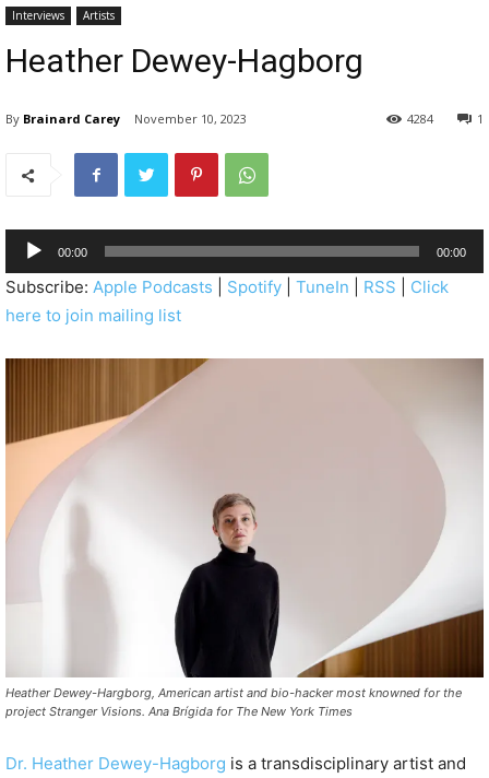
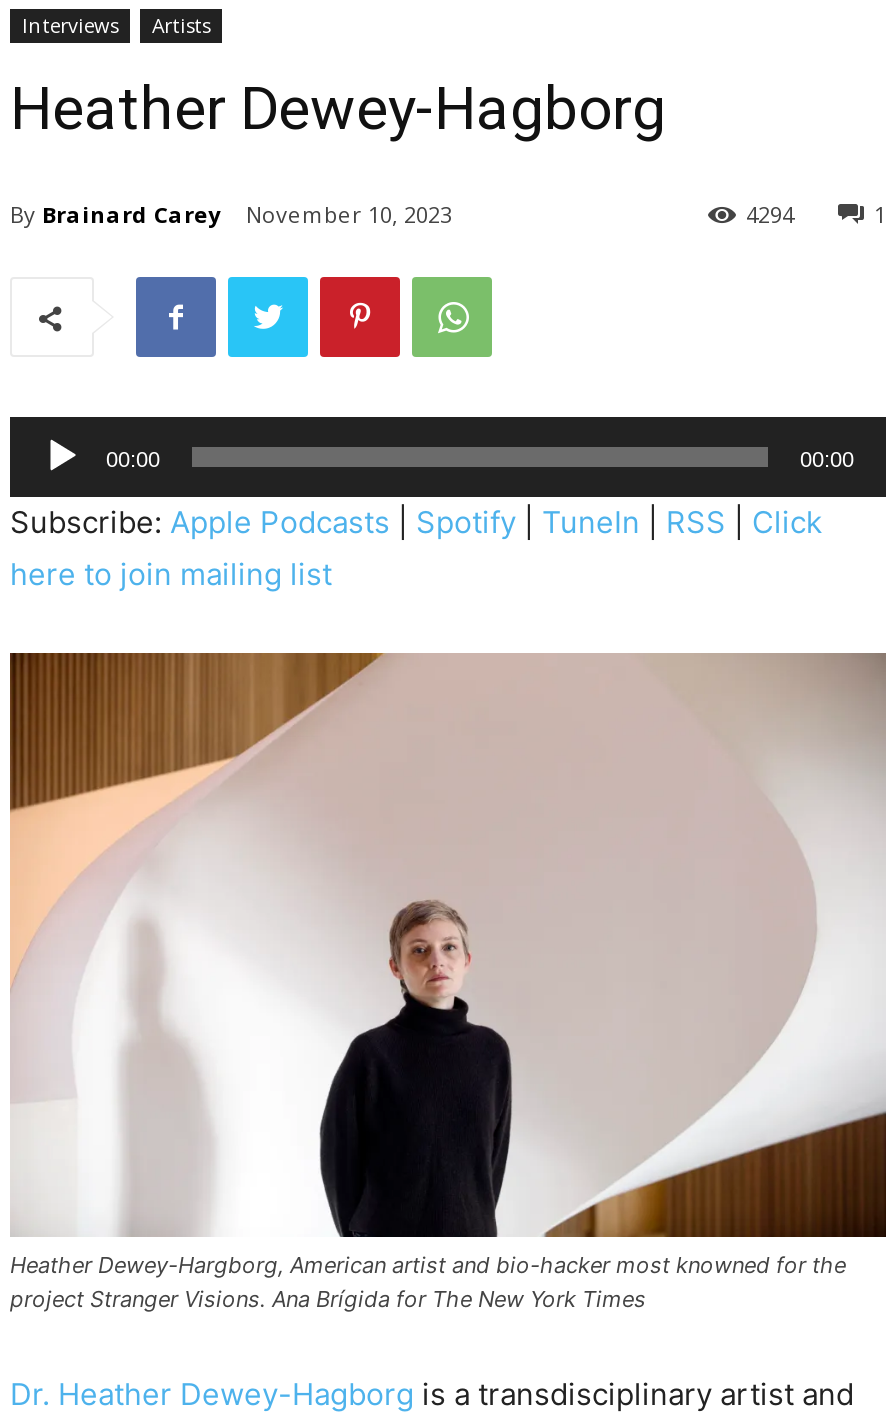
- 4284
+ 4294
